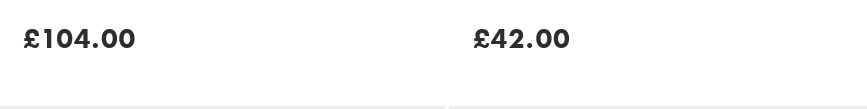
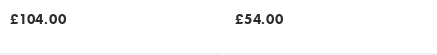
- £42.00
+ £54.00
